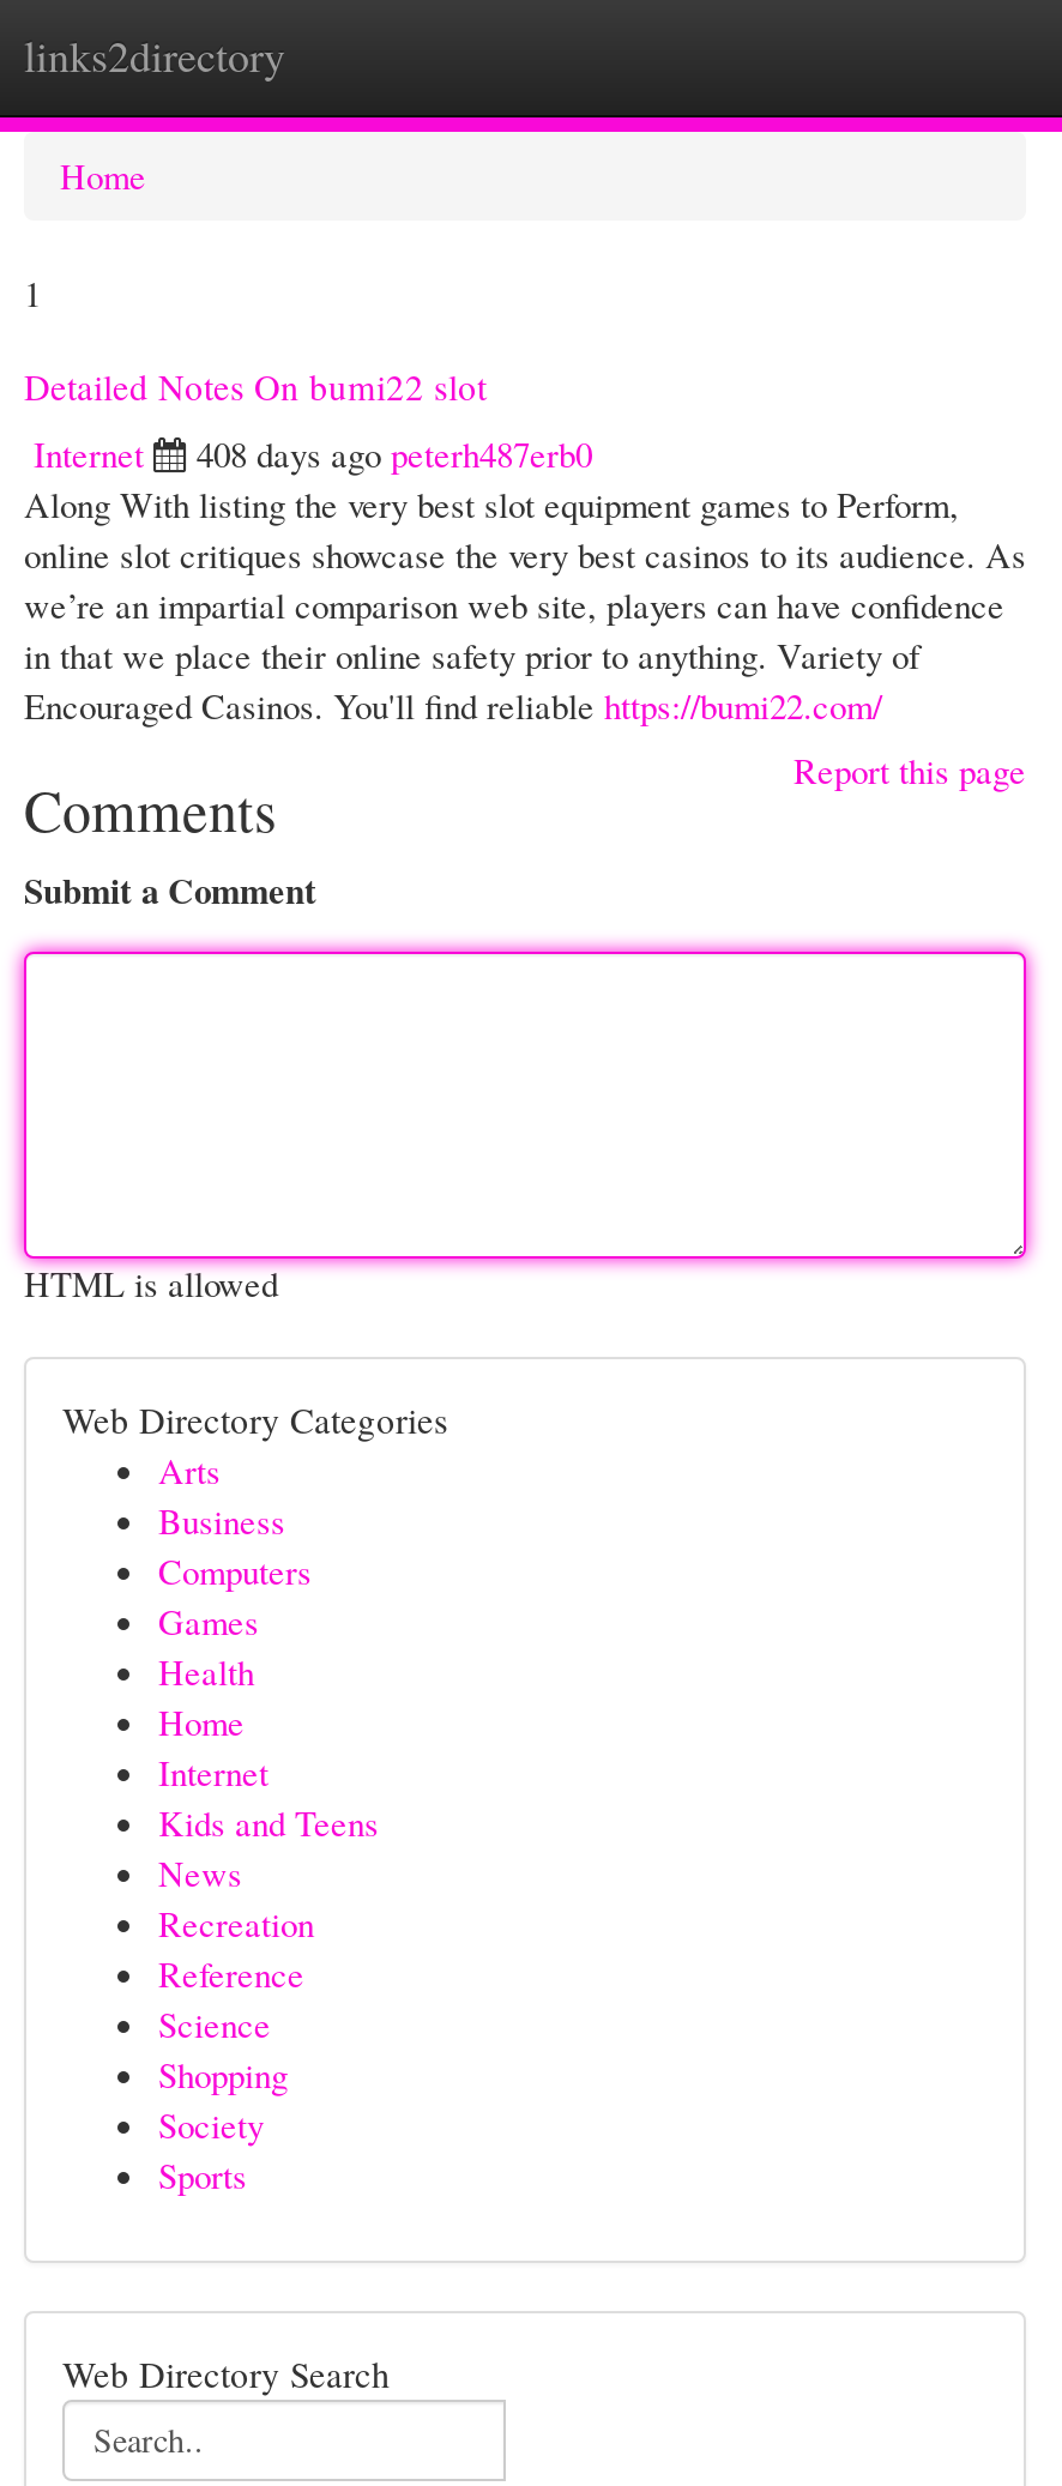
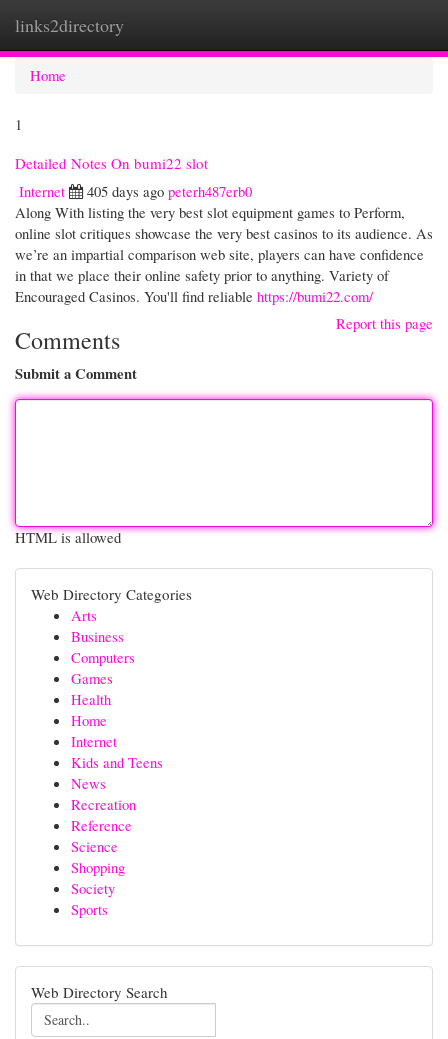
- 408 days ago peterh487erb0
+ 405 days ago peterh487erb0
